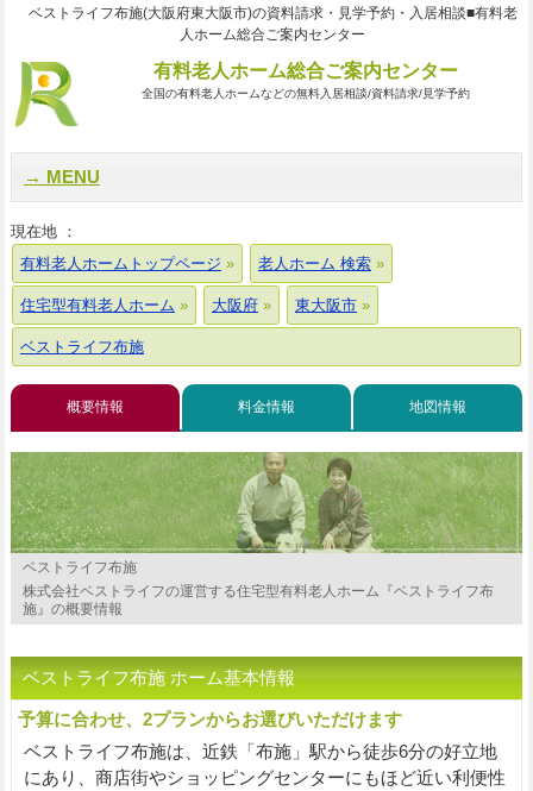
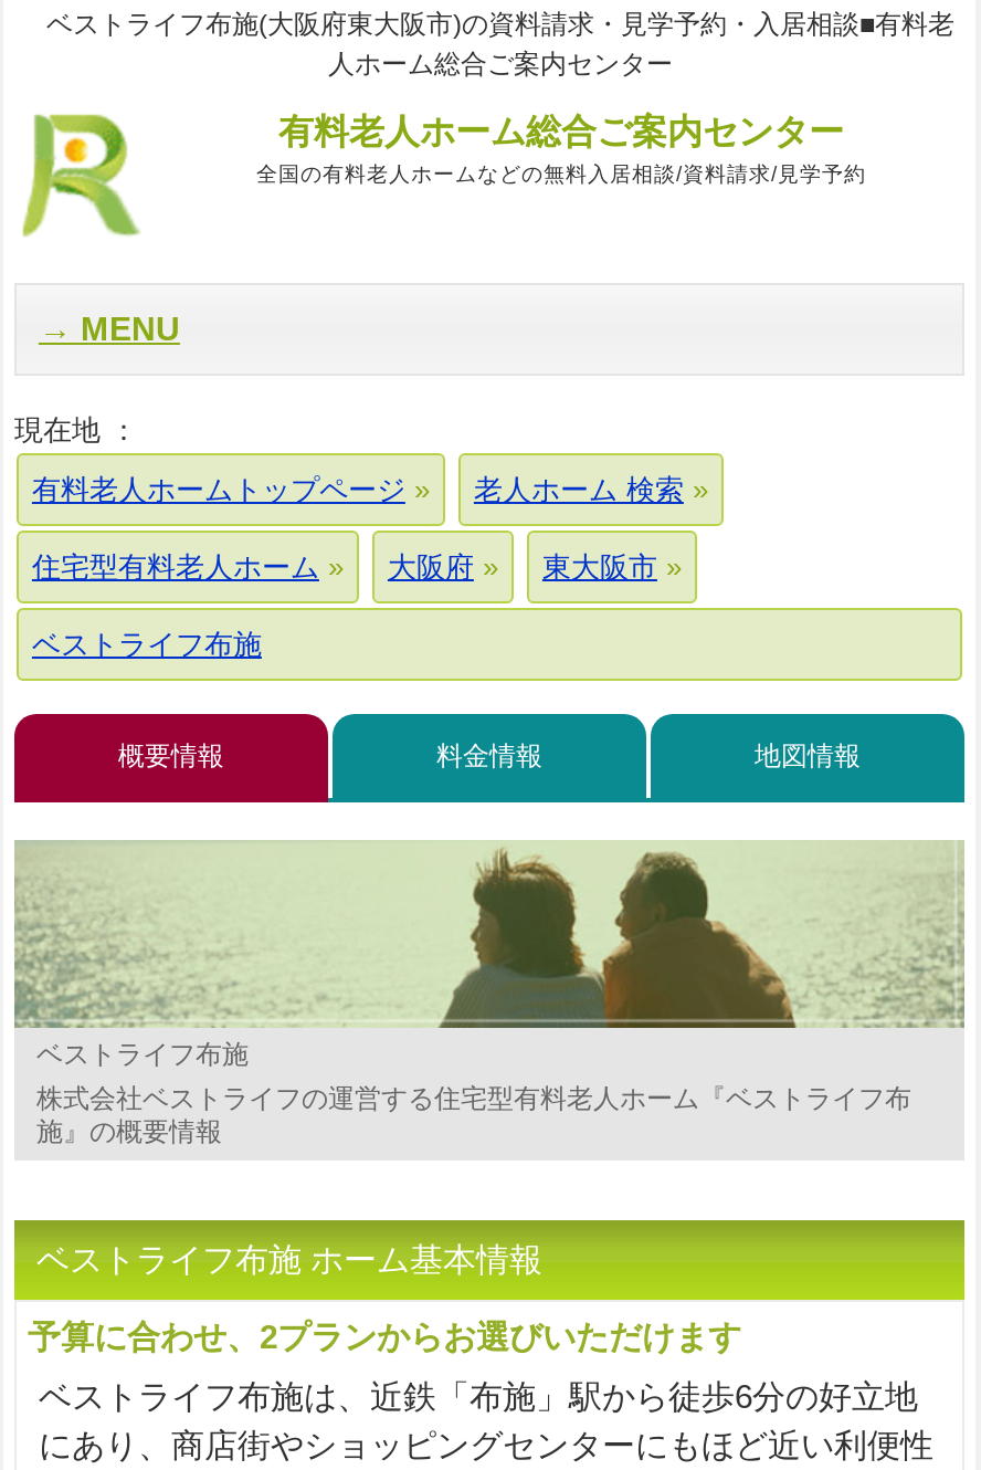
- [image]
+ [image]
